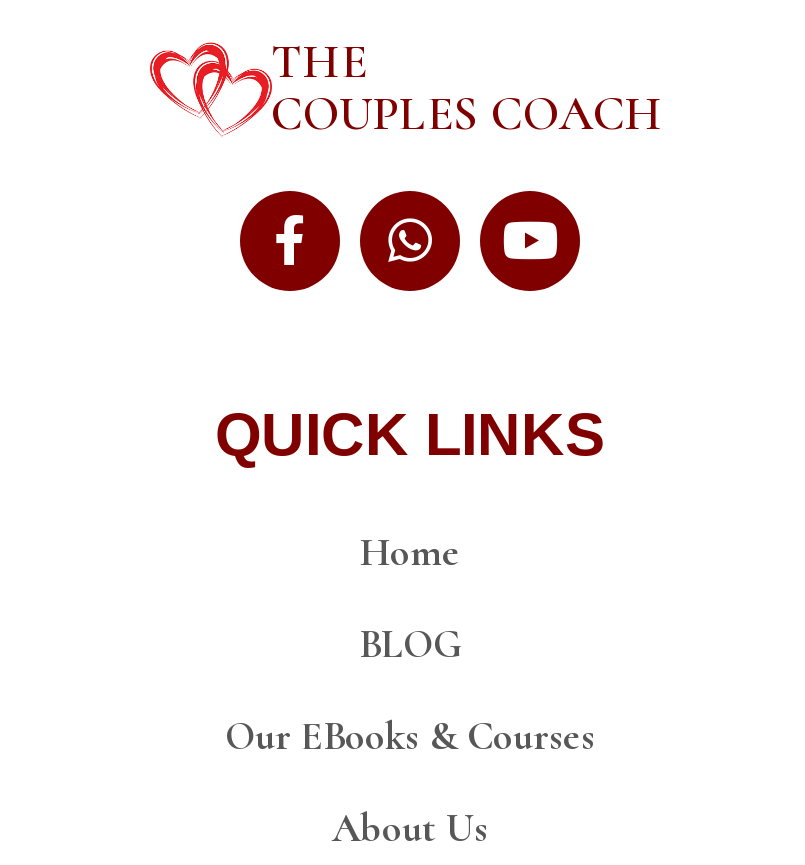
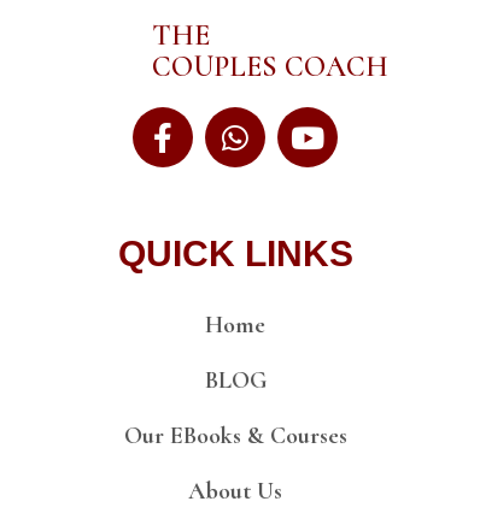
- [image]
